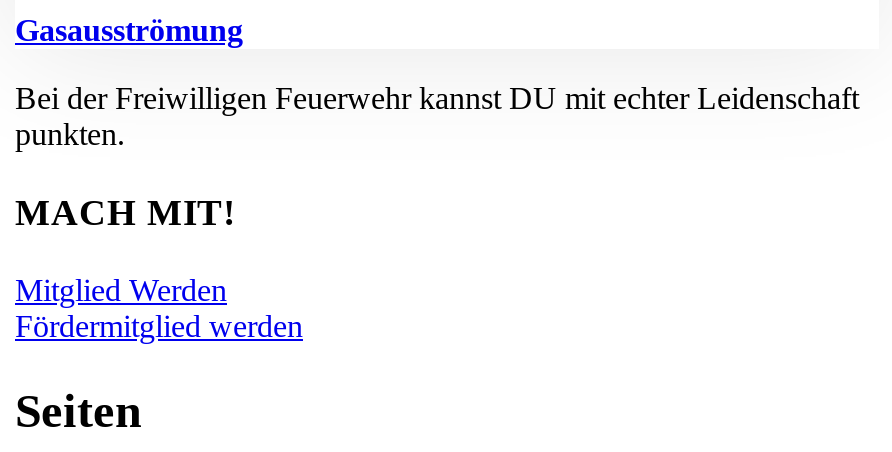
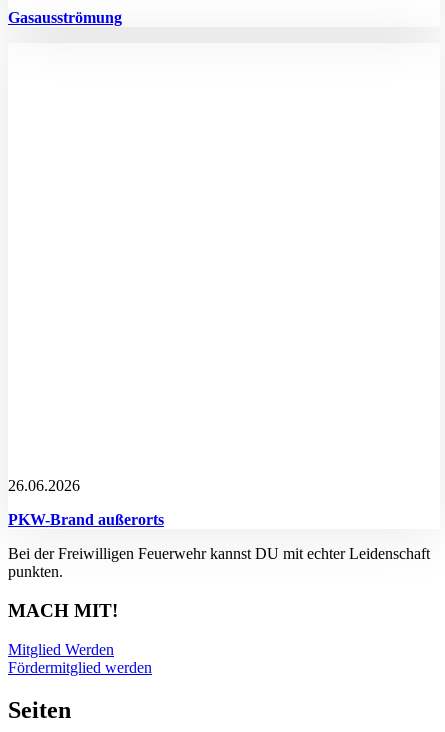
+ 26.06.2026
+ PKW-Brand außerorts
